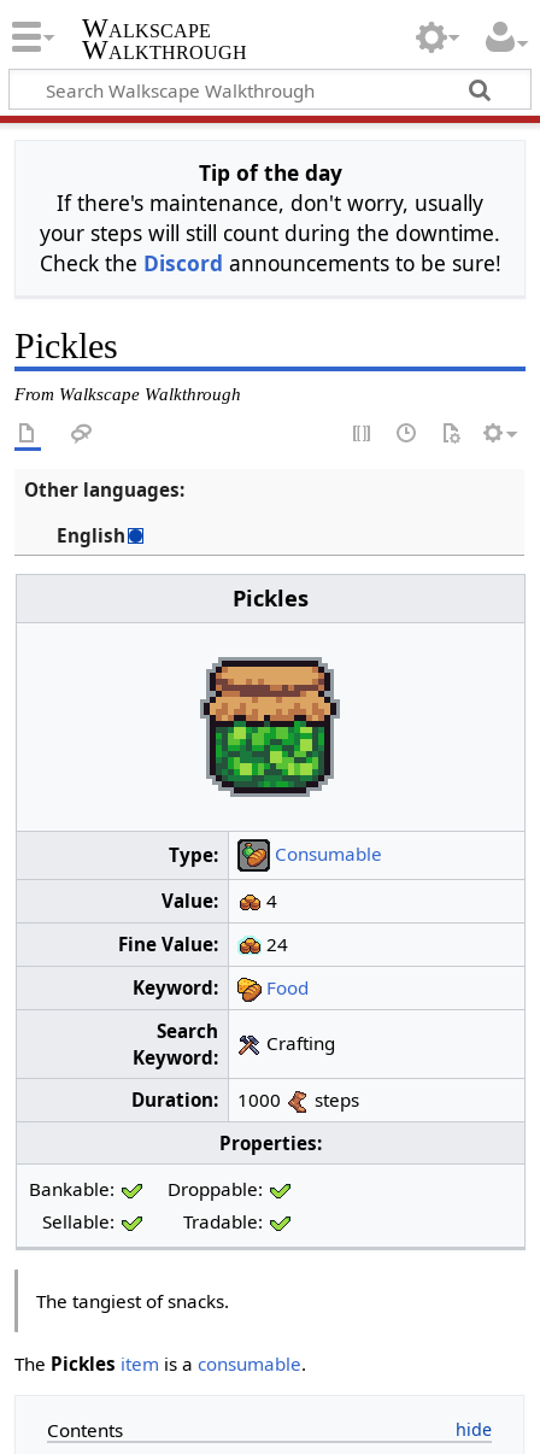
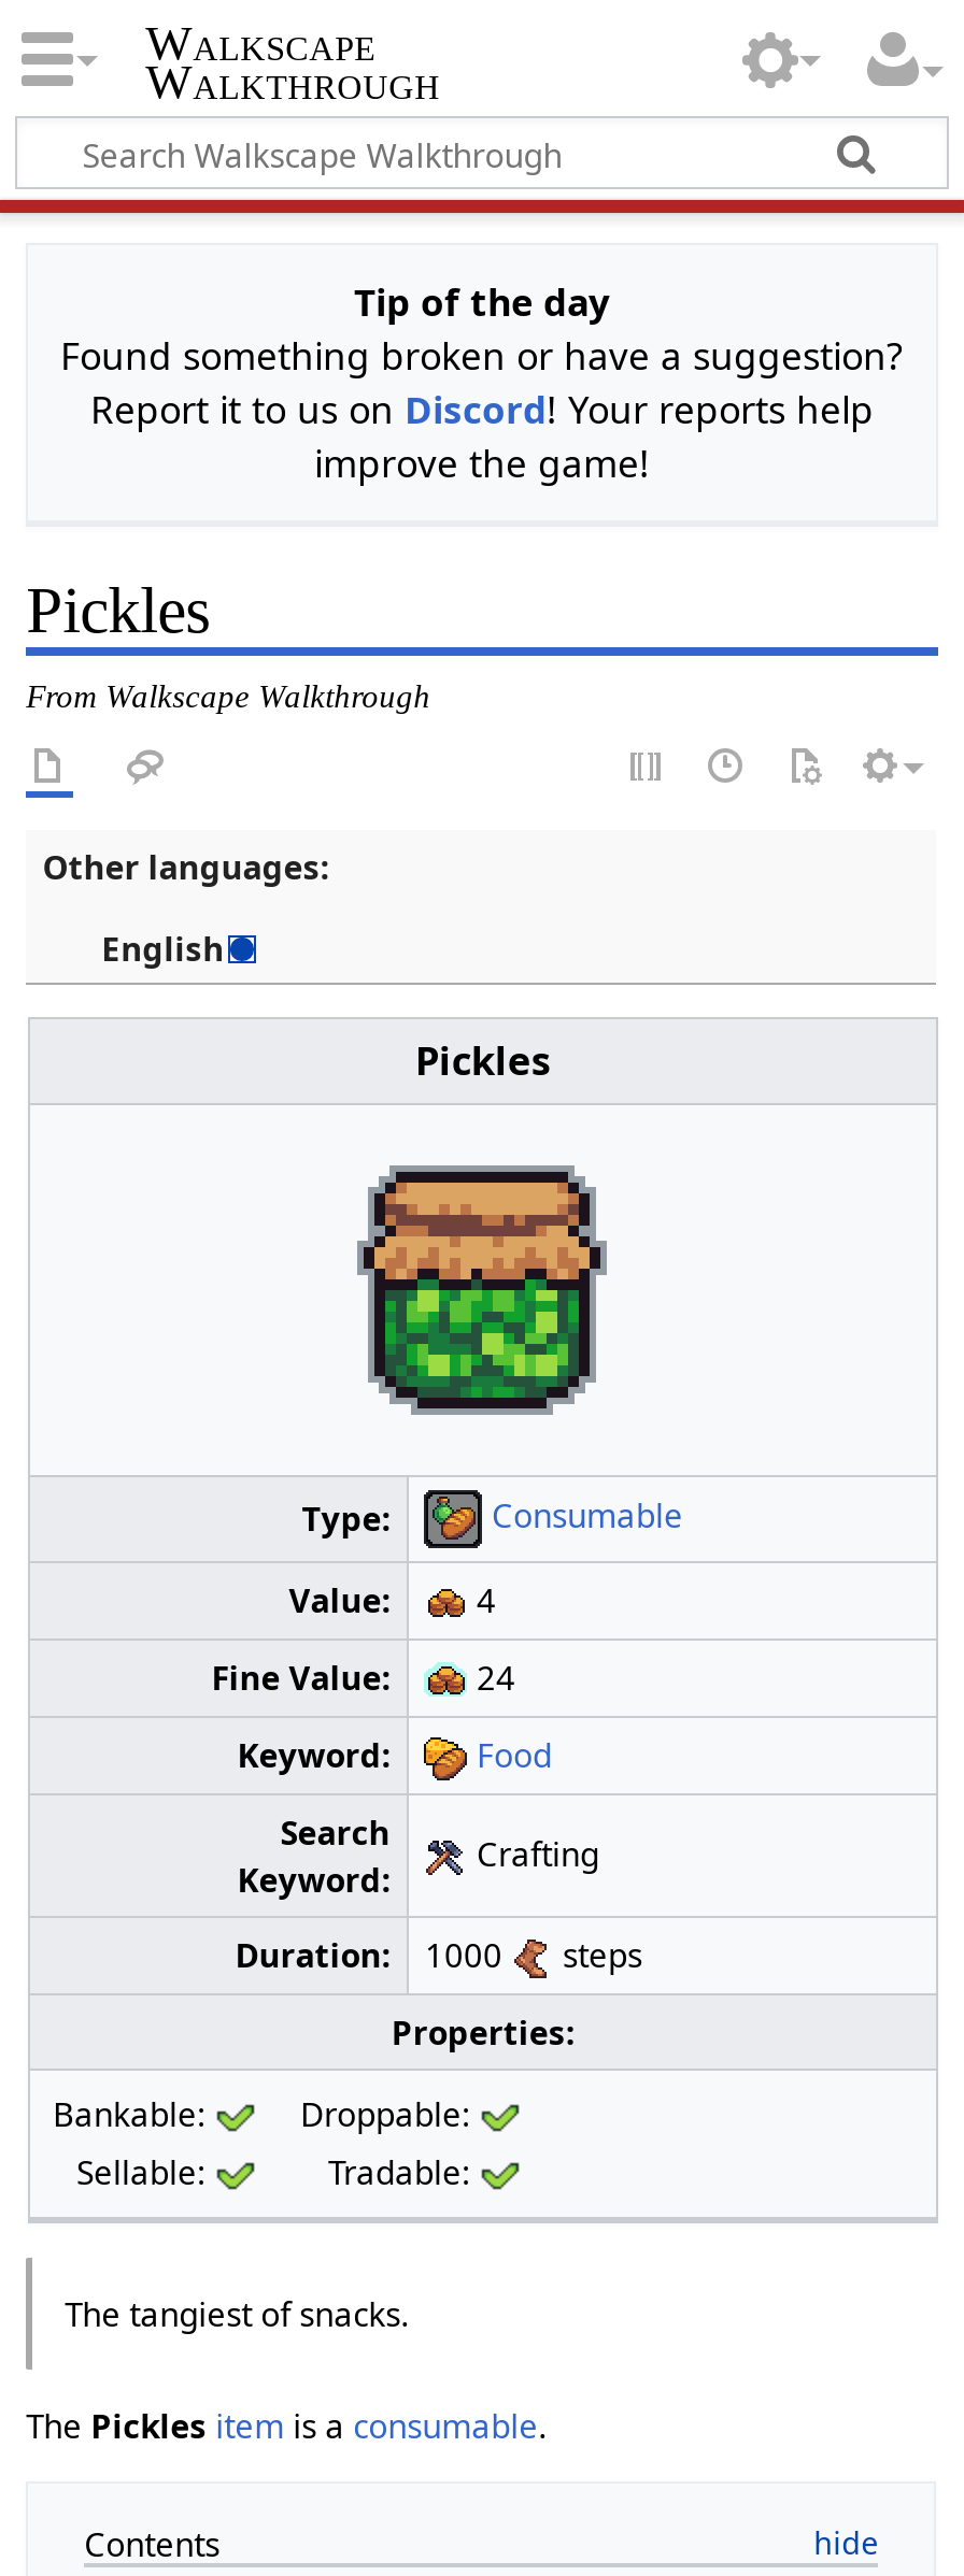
- If there's maintenance, don't worry, usually
- your steps will still count during the downtime.
- Check the Discord announcements to be sure!
+ Found something broken or have a suggestion?
+ Report it to us on Discord! Your reports help
+ improve the game!
